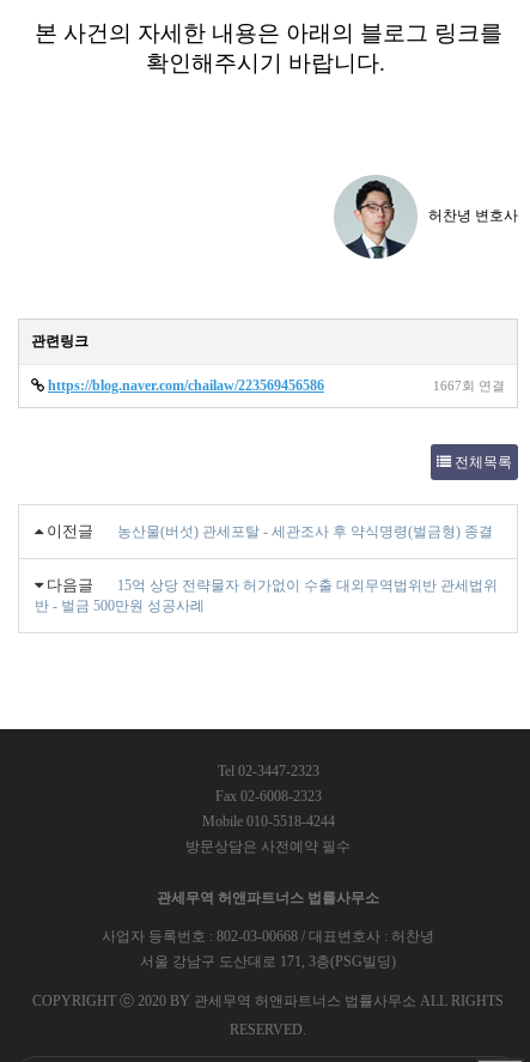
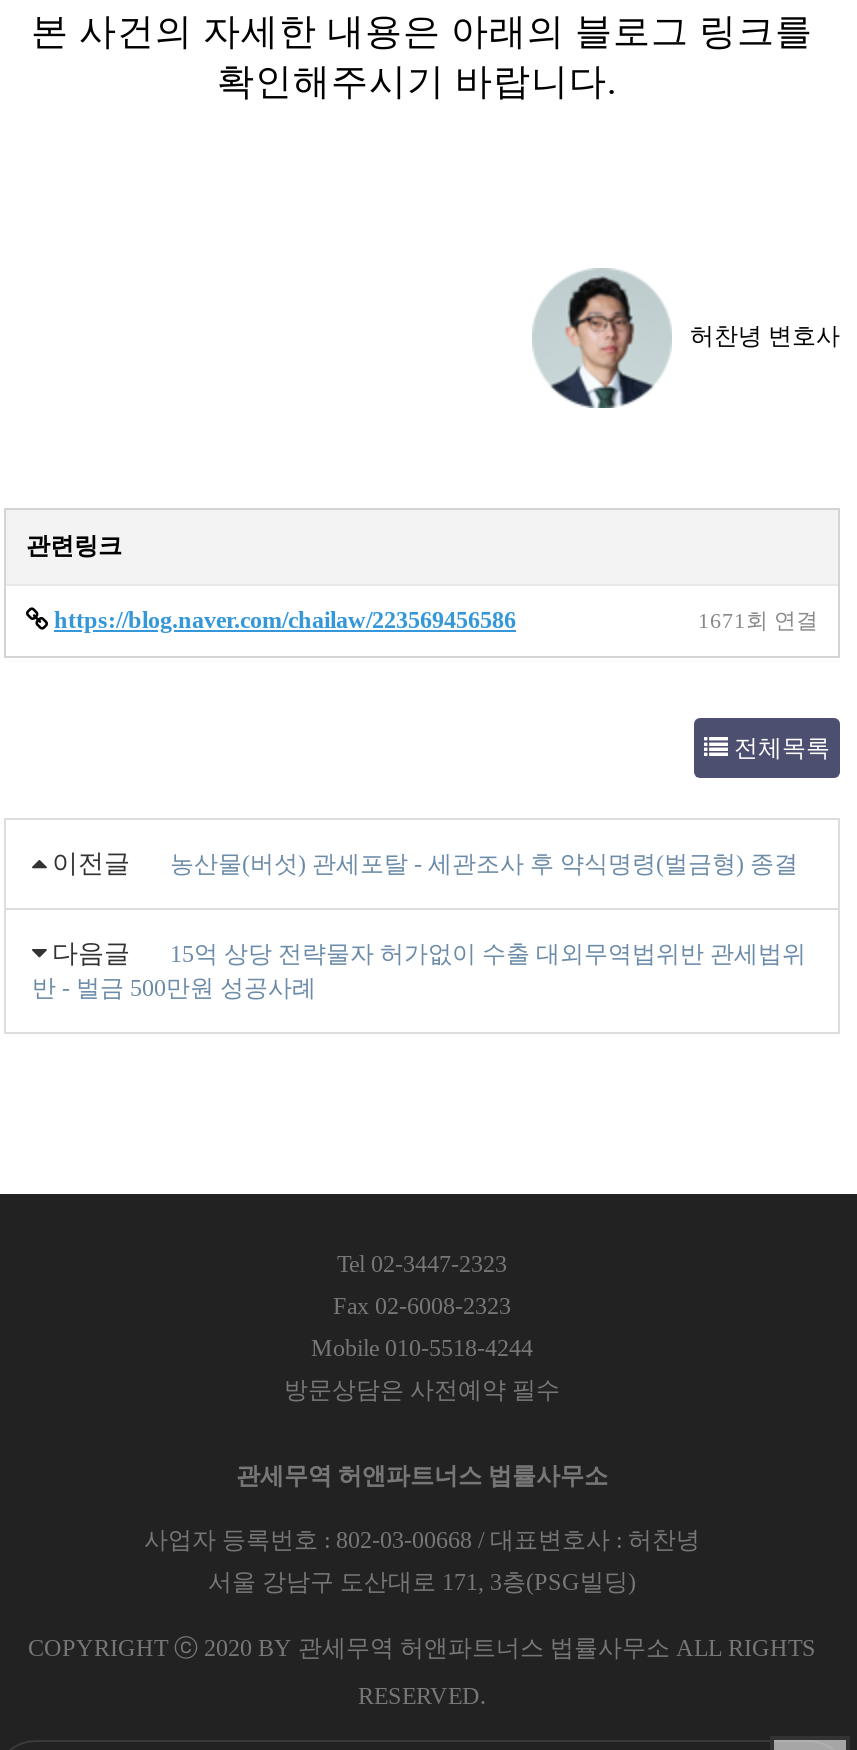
- 1667회 연결
+ 1671회 연결
